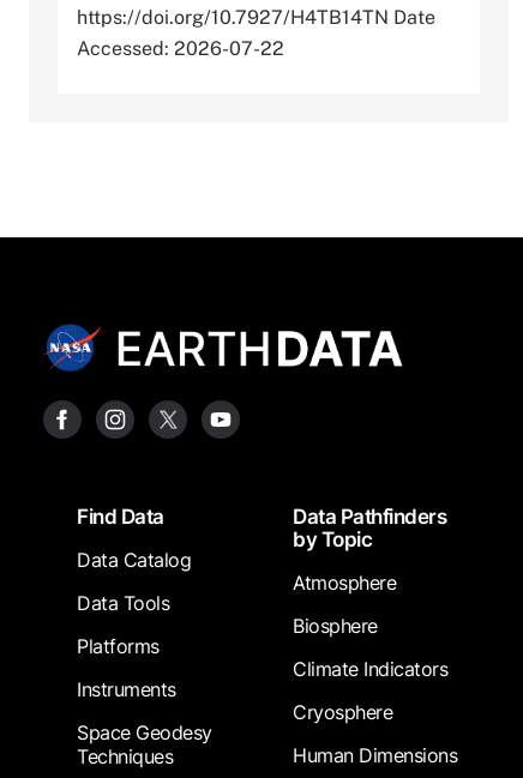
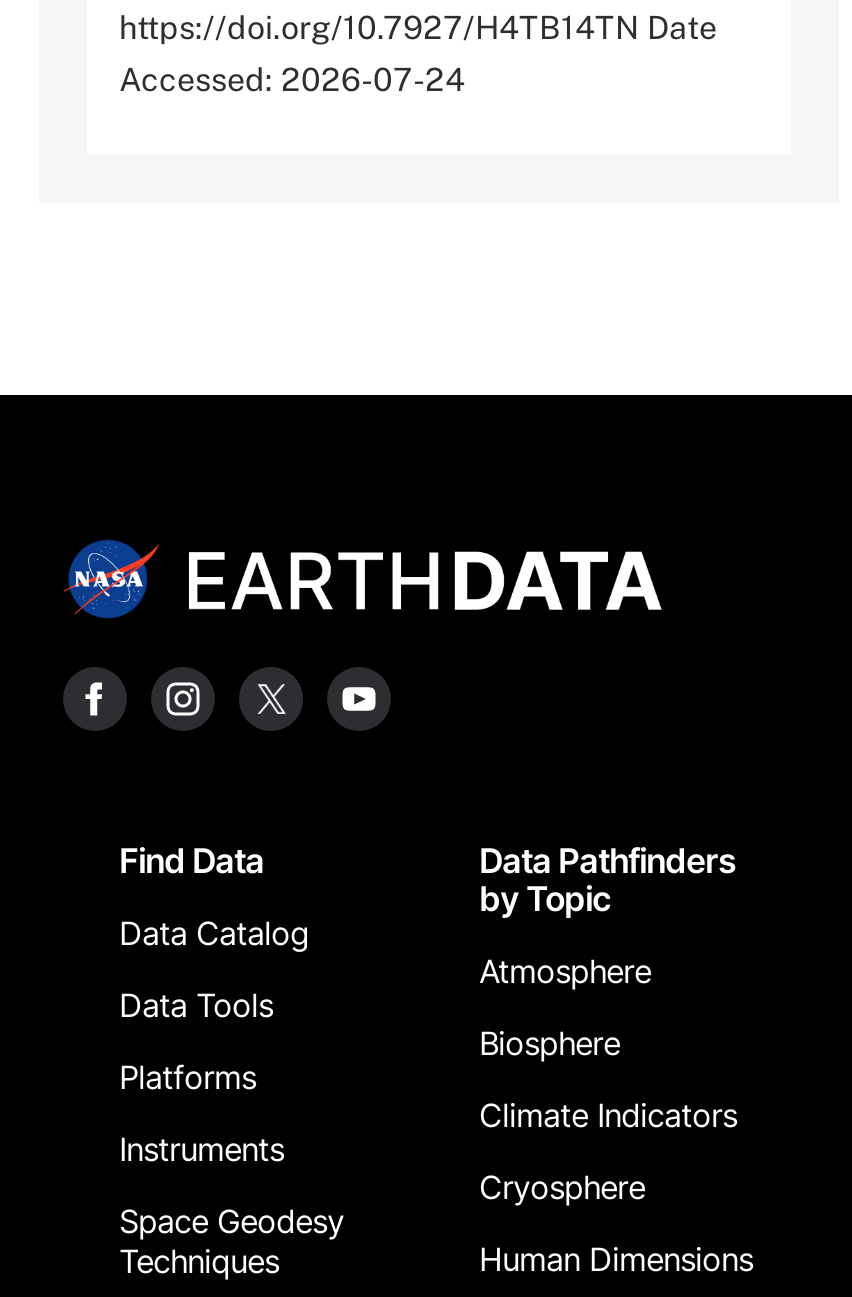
- Accessed: 2026-07-22
+ Accessed: 2026-07-24
